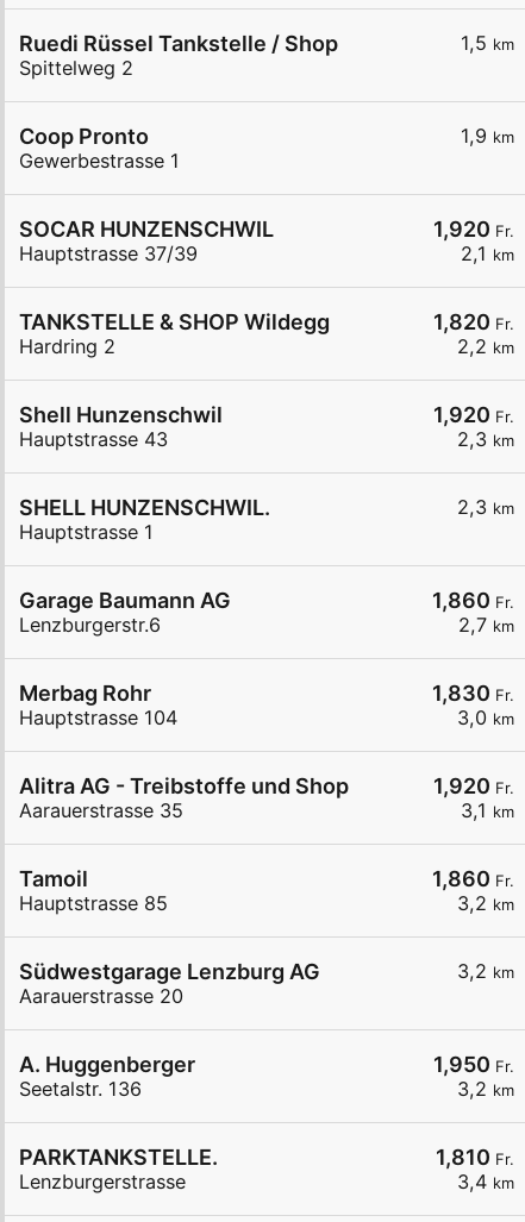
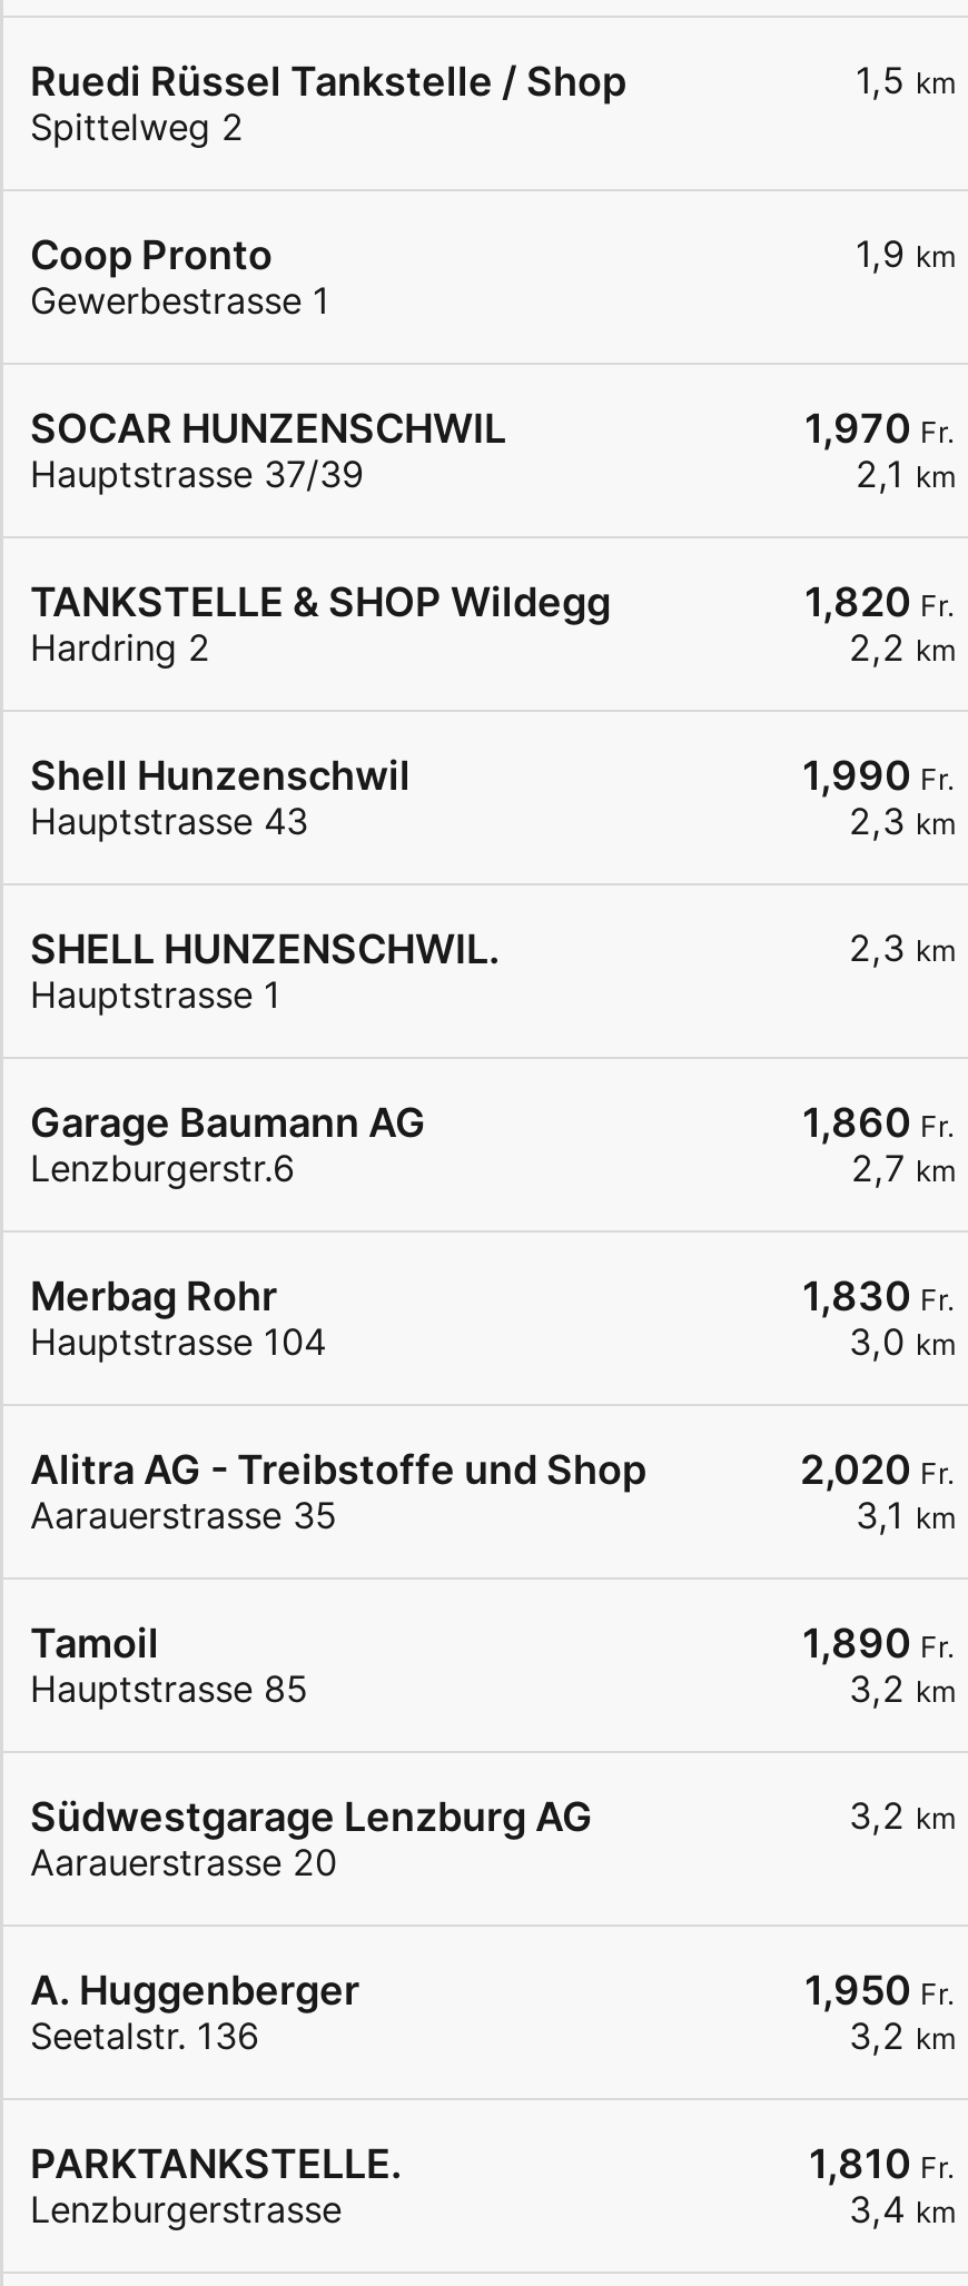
- 1,920 Fr.
+ 1,970 Fr.

- 1,920 Fr.
+ 1,990 Fr.

- 1,920 Fr.
+ 2,020 Fr.

- 1,860 Fr.
+ 1,890 Fr.
